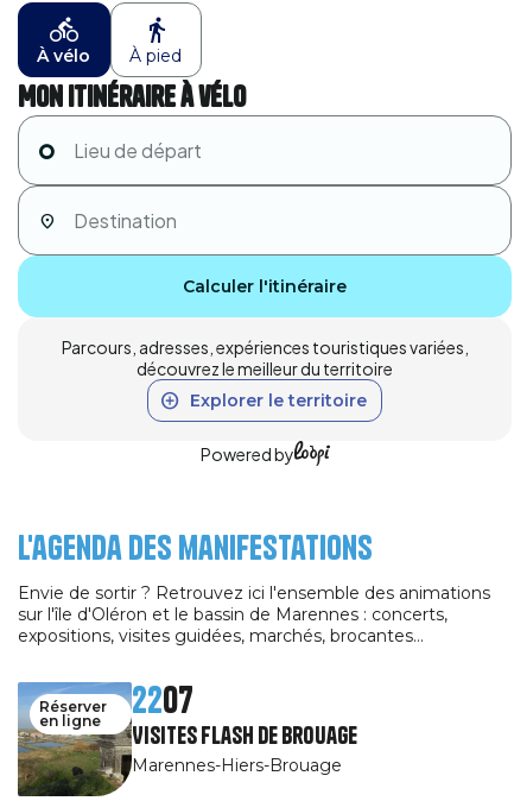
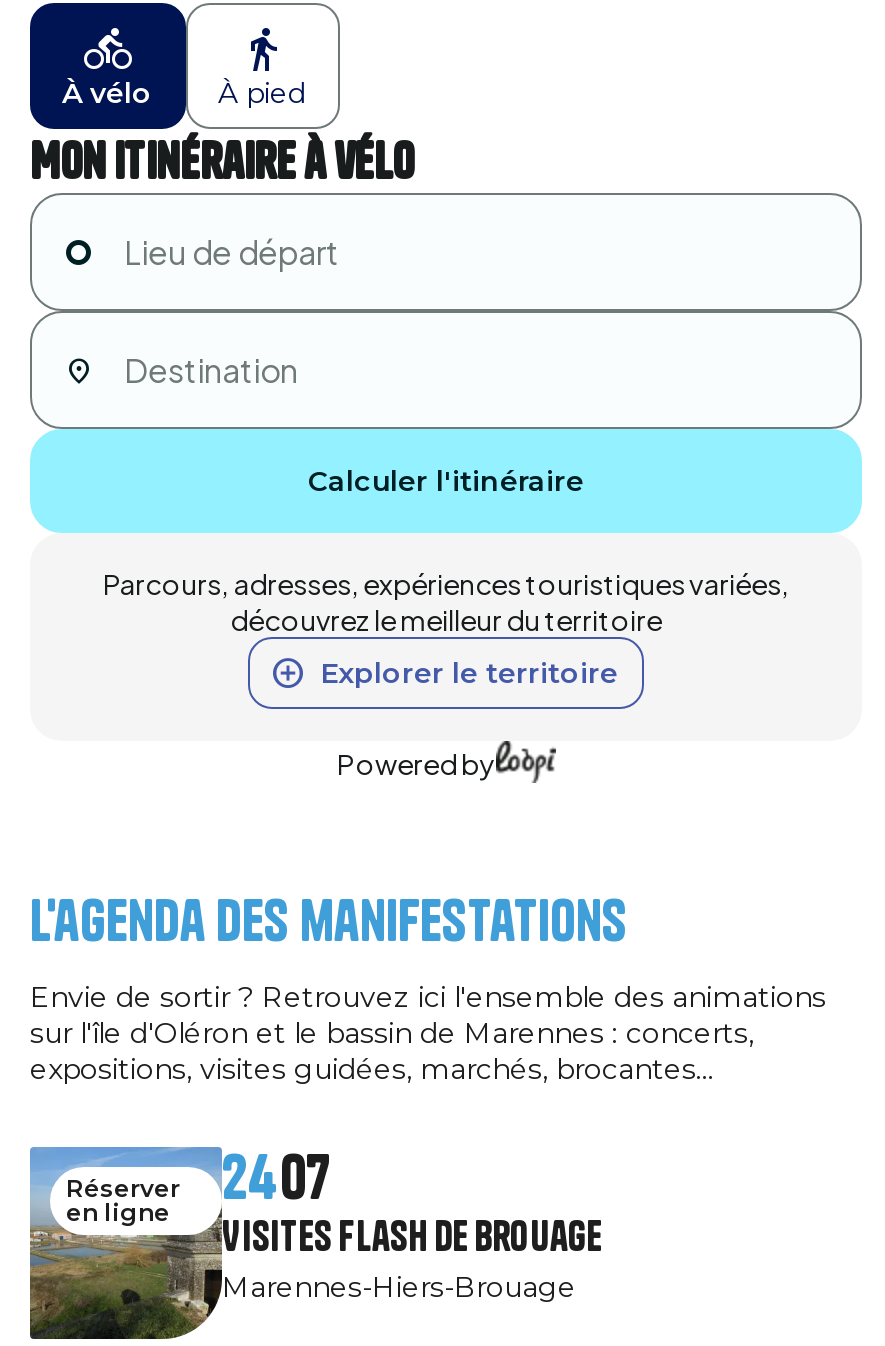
- Réserver en ligne 2207 Visites Flash de Brouage
+ Réserver en ligne 2407 Visites Flash de Brouage
